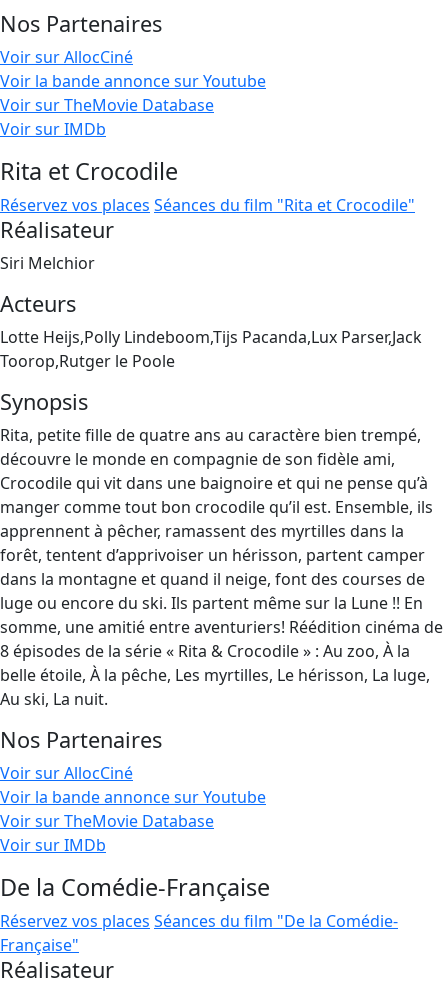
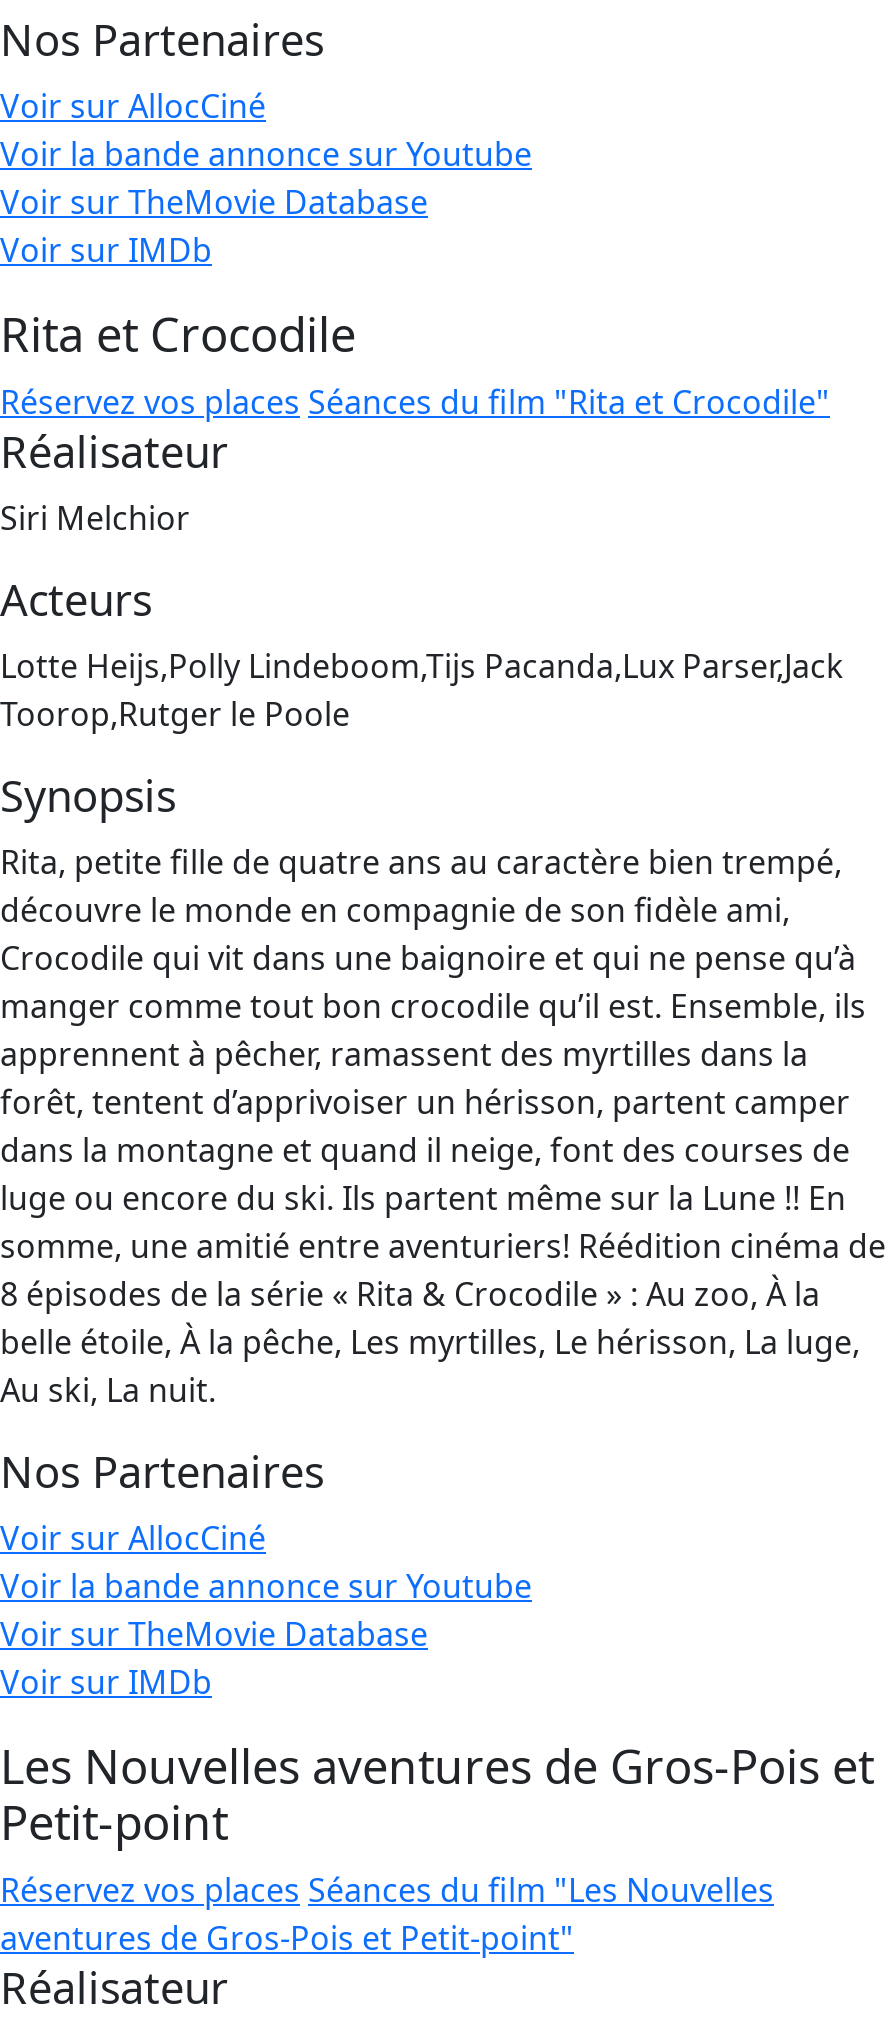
- De la Comédie-Française
- Réservez vos places Séances du film "De la Comédie-
- Française"
+ Les Nouvelles aventures de Gros-Pois et
+ Petit-point
+ Réservez vos places Séances du film "Les Nouvelles
+ aventures de Gros-Pois et Petit-point"
